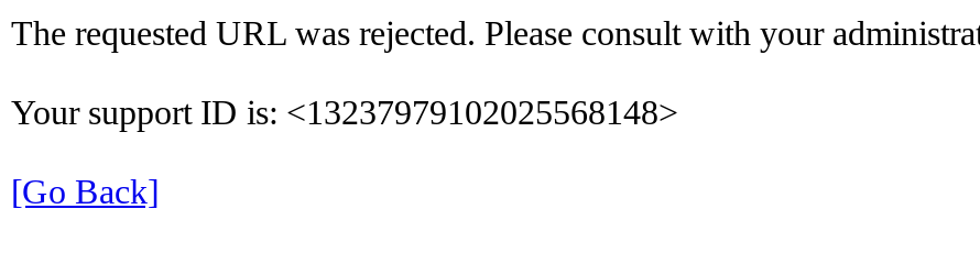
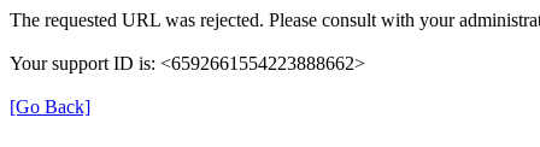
- Your support ID is: <13237979102025568148>
+ Your support ID is: <6592661554223888662>
